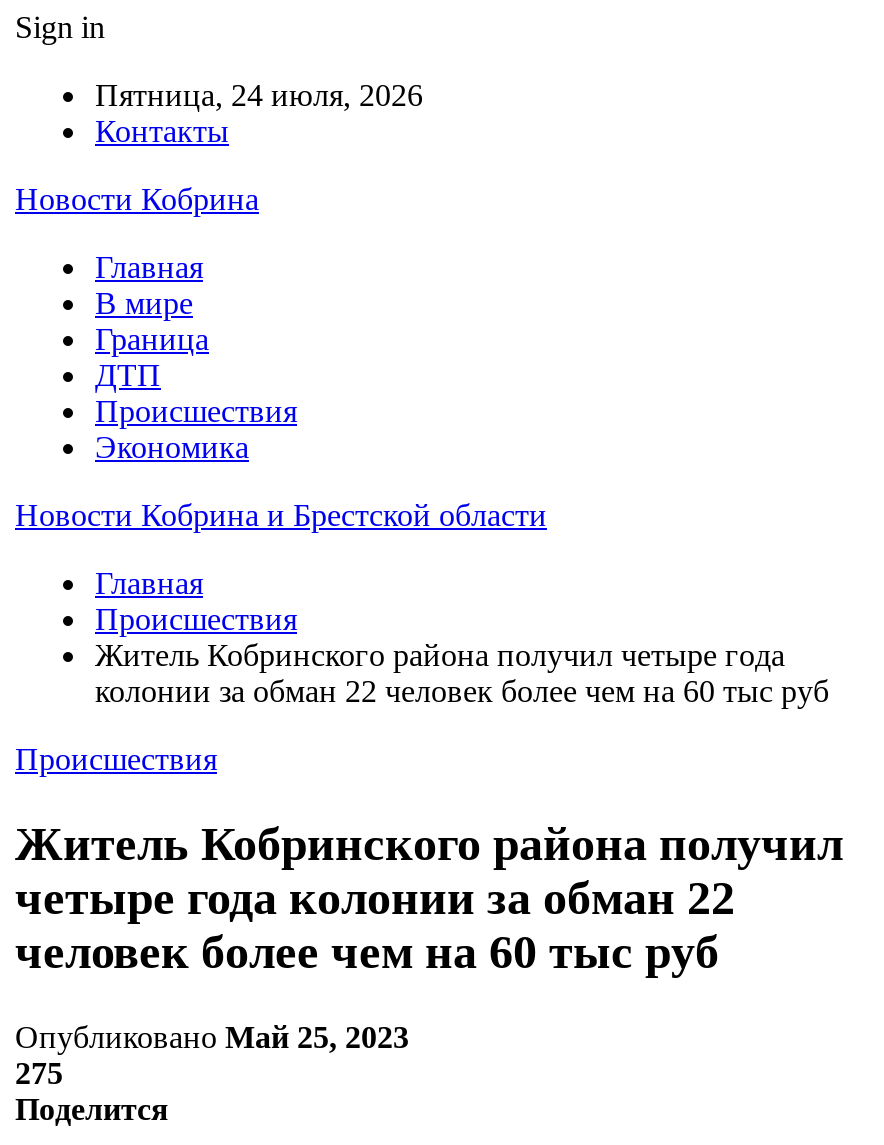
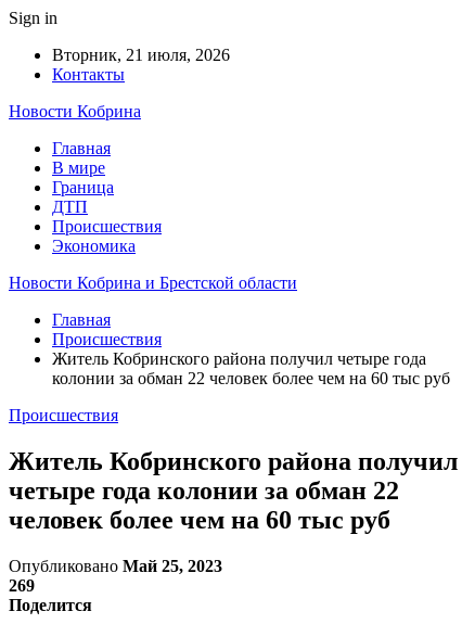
- Пятница, 24 июля, 2026
+ Вторник, 21 июля, 2026

- 275
+ 269
